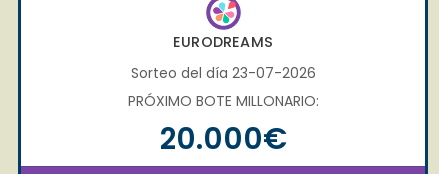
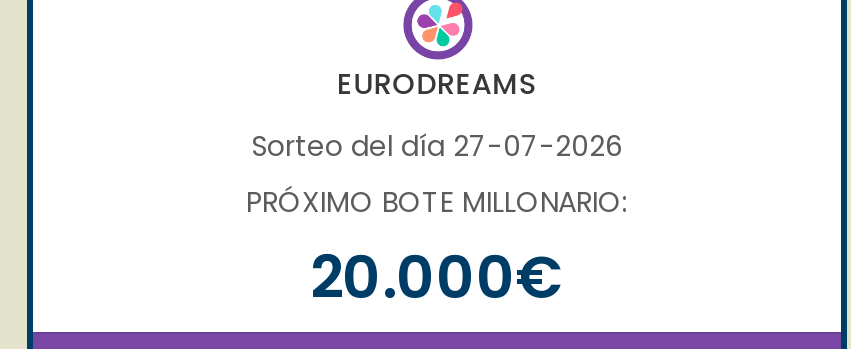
- Sorteo del día 23-07-2026
+ Sorteo del día 27-07-2026
